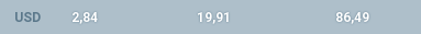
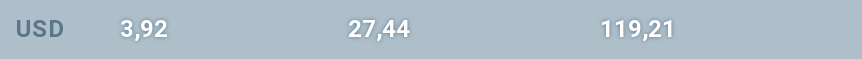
- USD 2,84
+ USD 3,92

- 19,91
+ 27,44

- 86,49
+ 119,21
